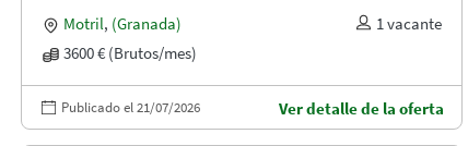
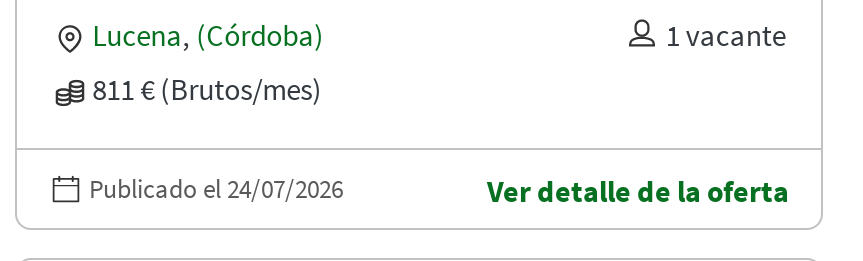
- Motril, (Granada)
+ Lucena, (Córdoba)

- 3600 € (Brutos/mes)
+ 811 € (Brutos/mes)

- Publicado el 21/07/2026
+ Publicado el 24/07/2026
